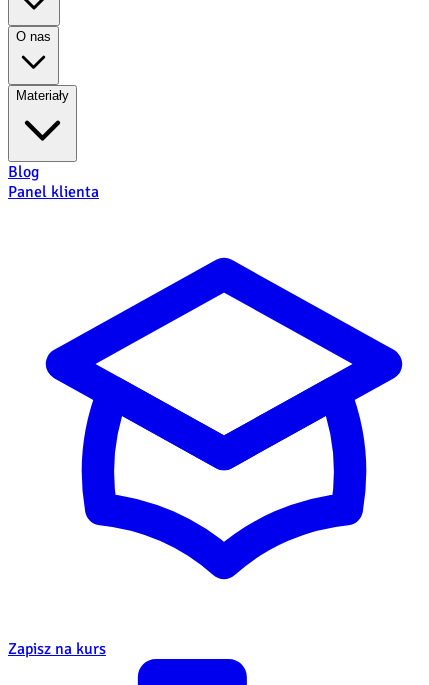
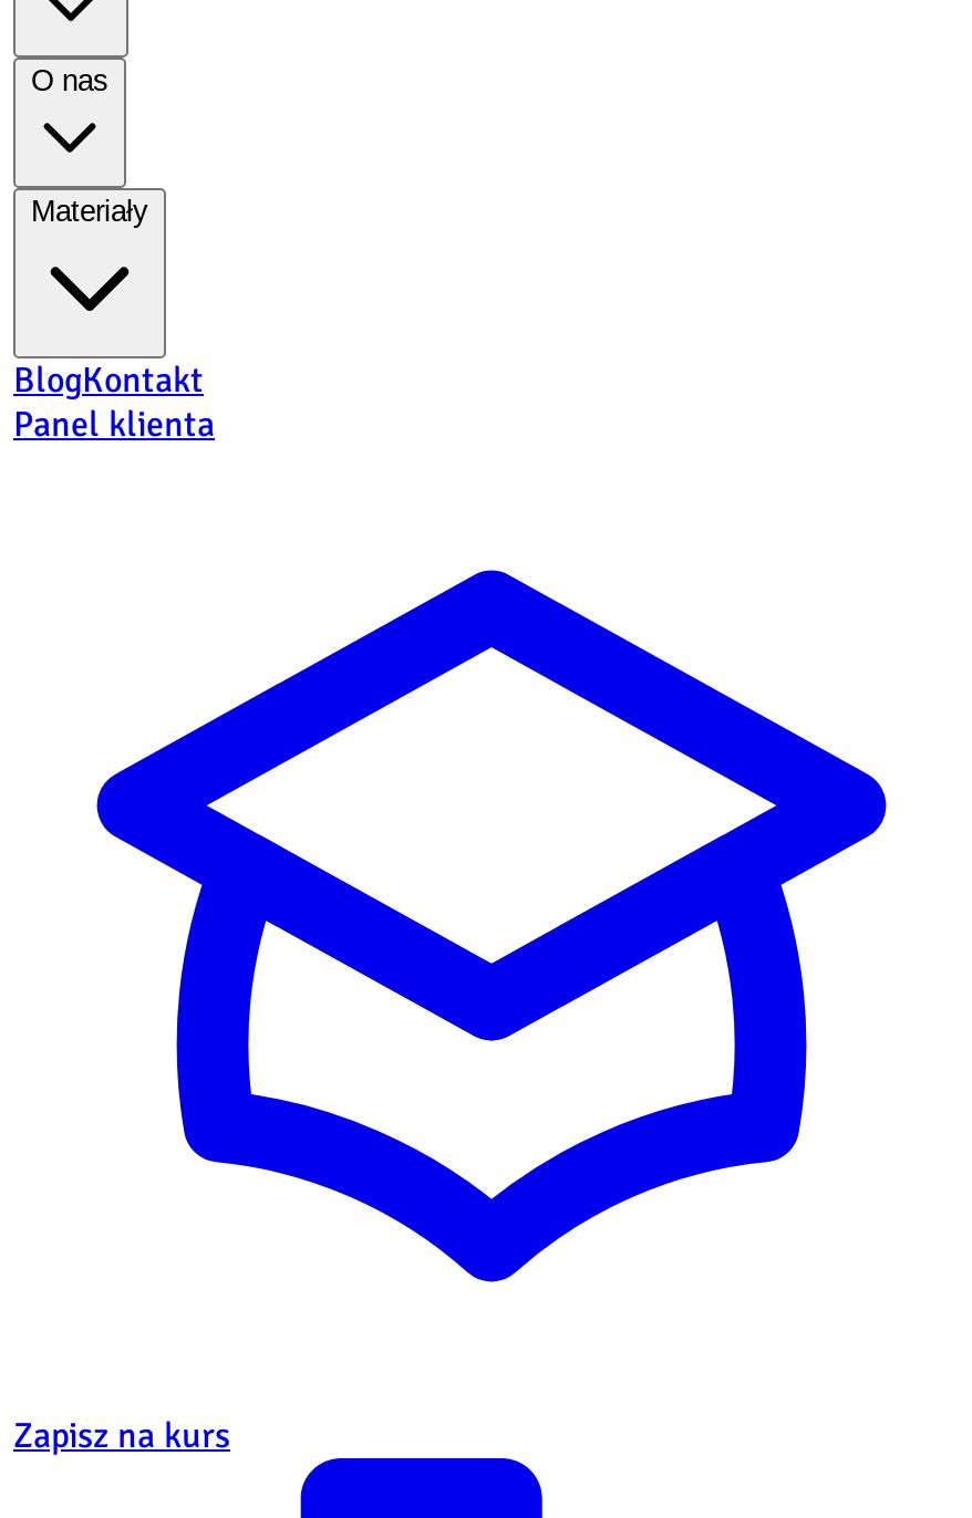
- Blog
+ BlogKontakt
